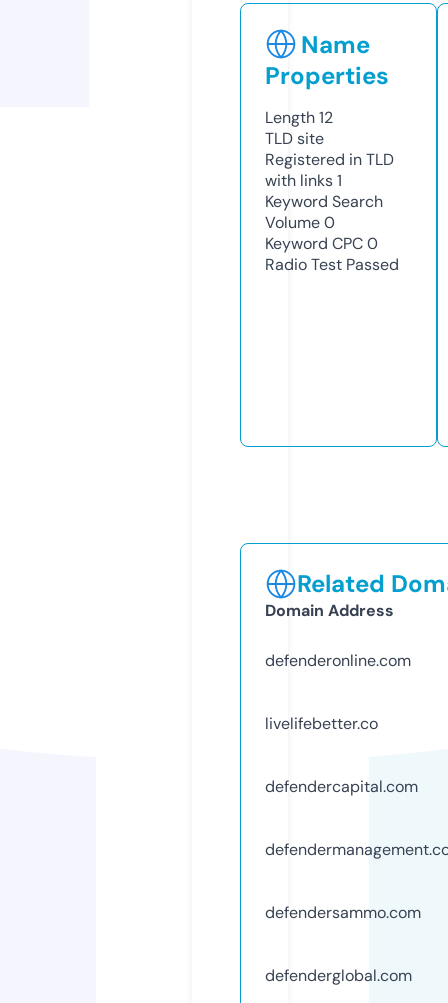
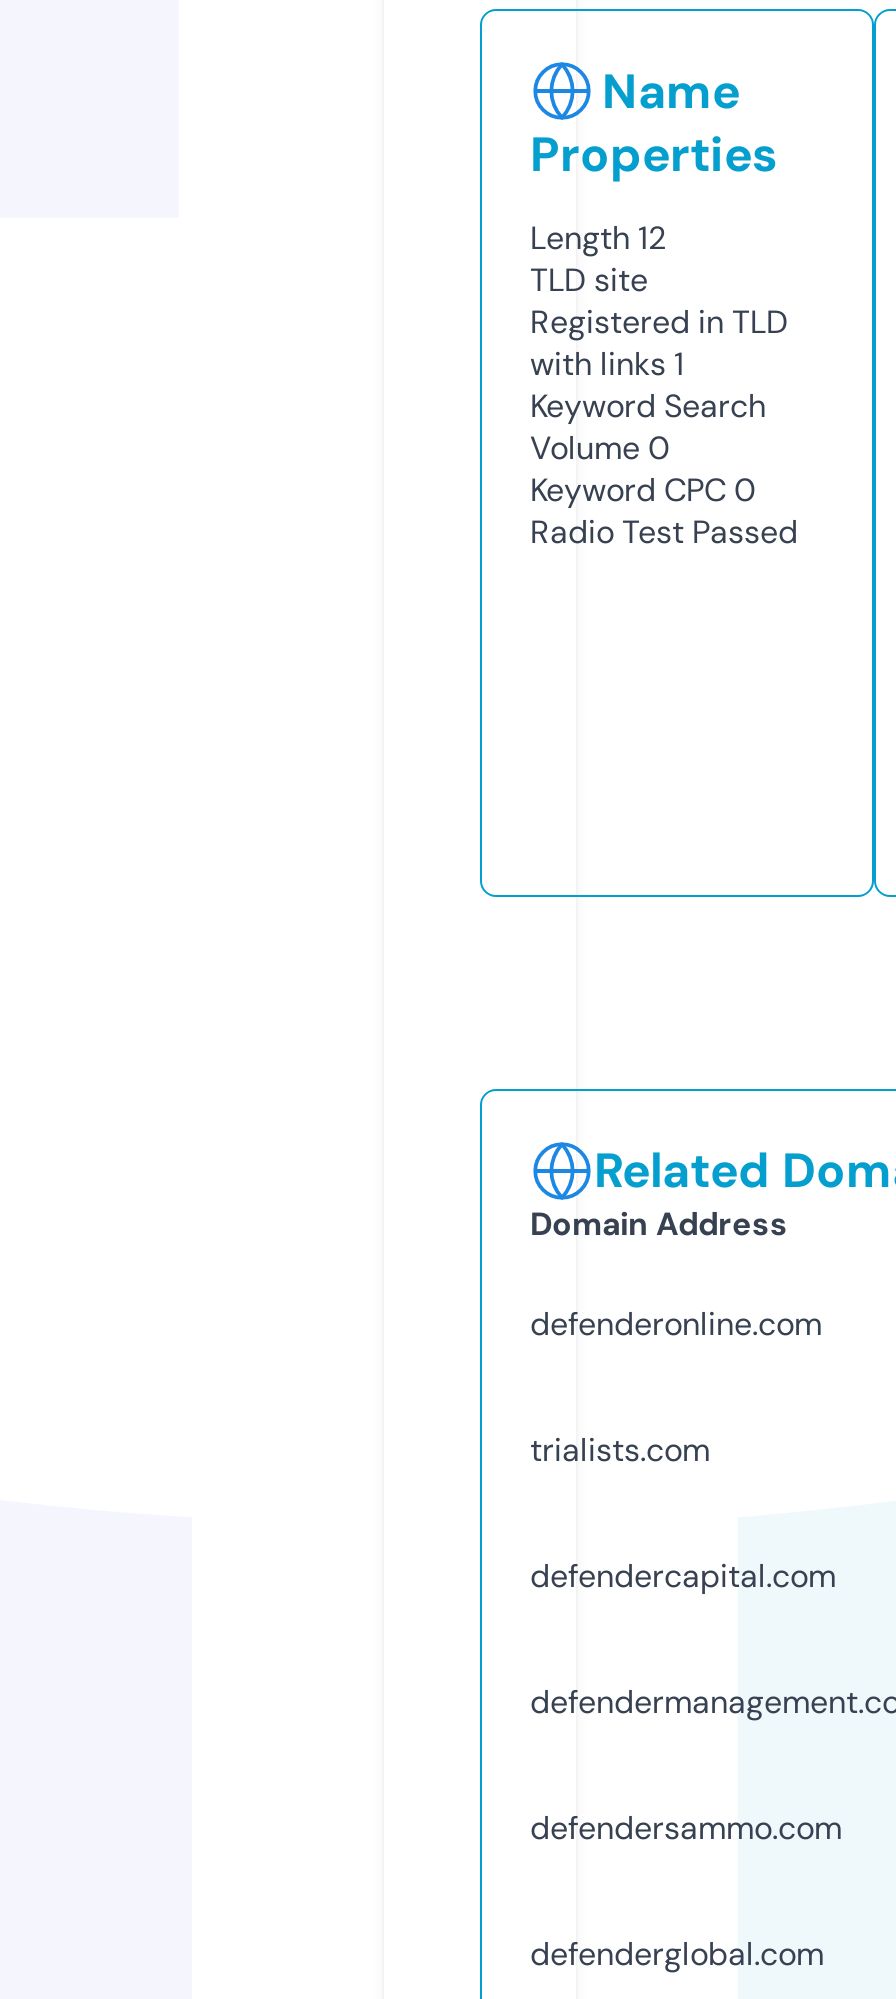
- livelifebetter.co
+ trialists.com
